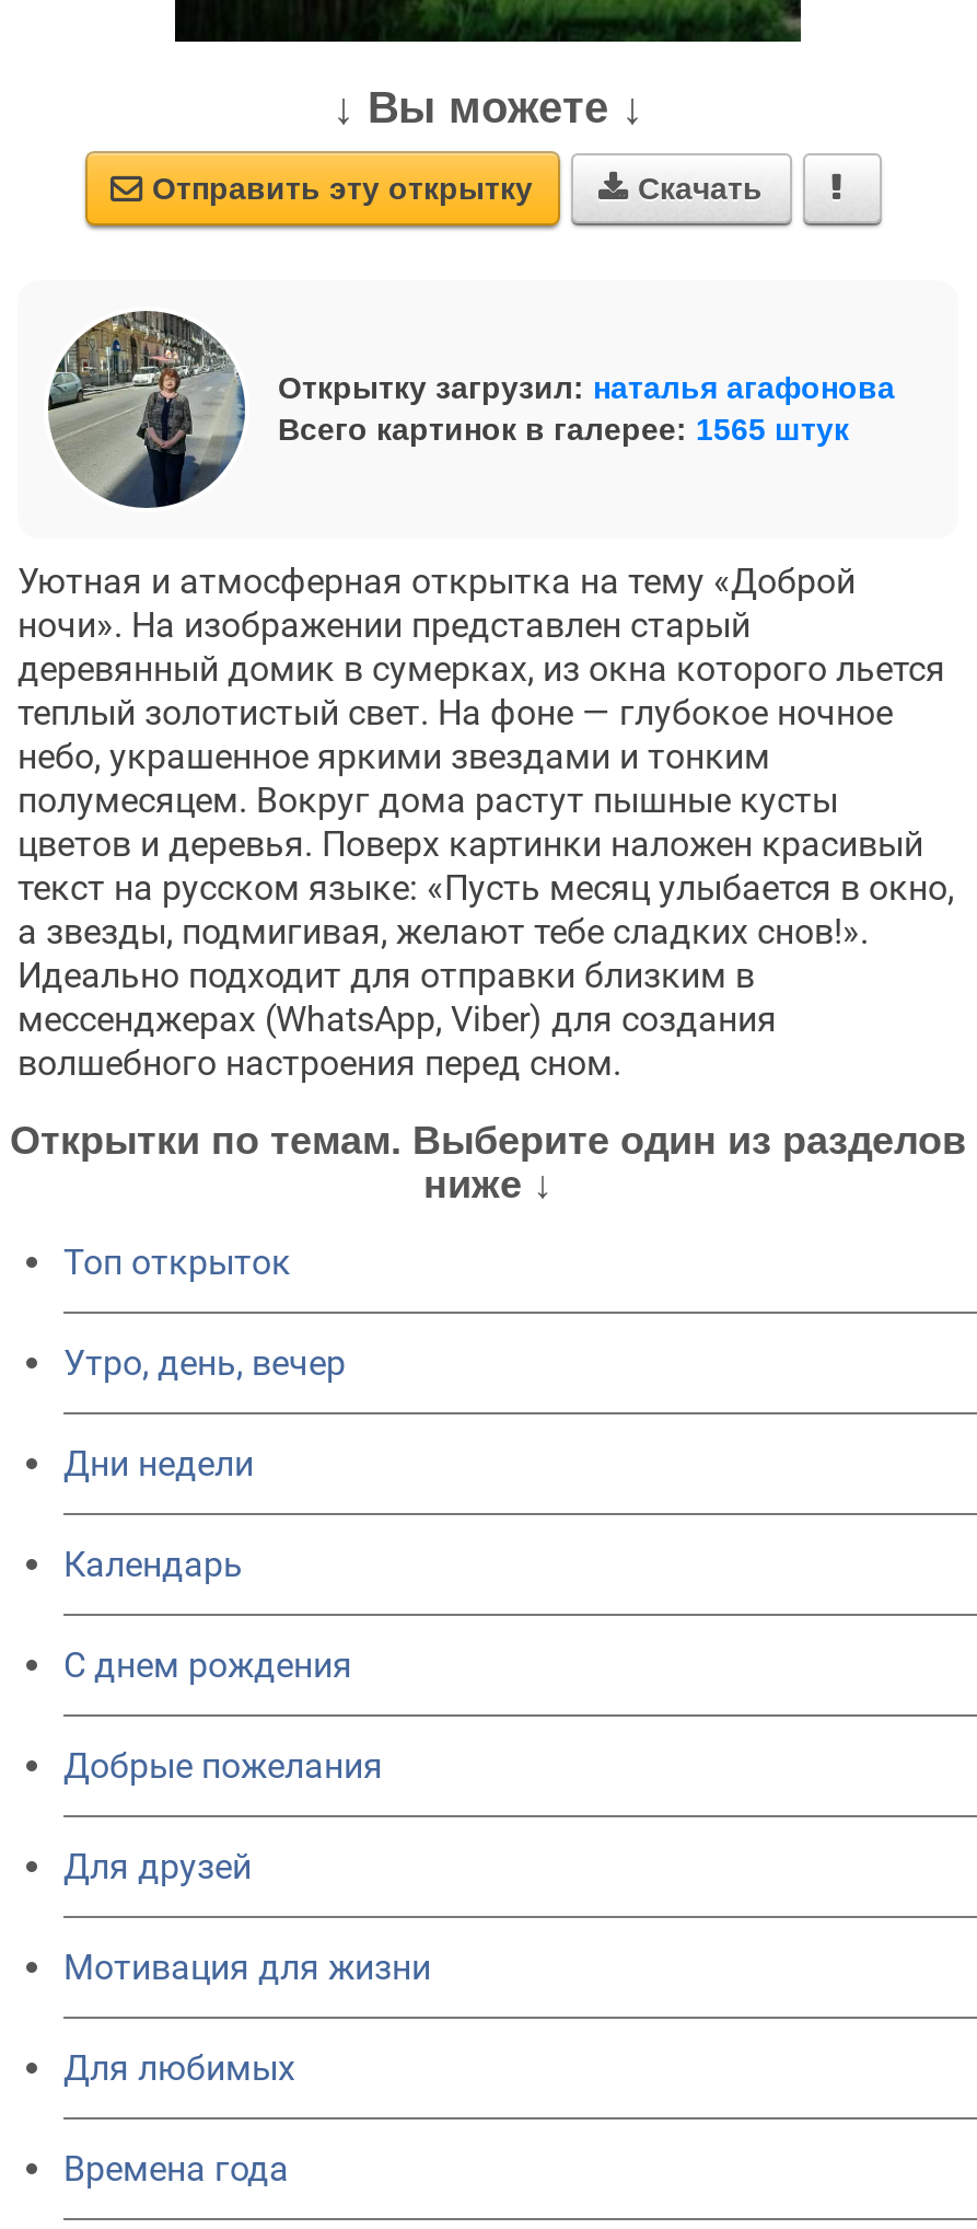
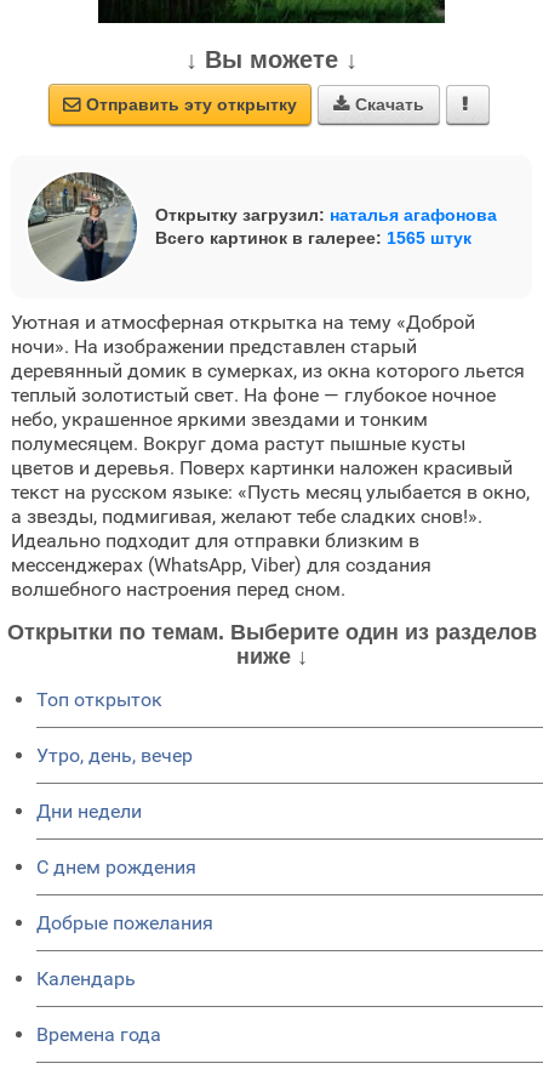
moved down: Календарь

- Для друзей
- Мотивация для жизни
- Для любимых
